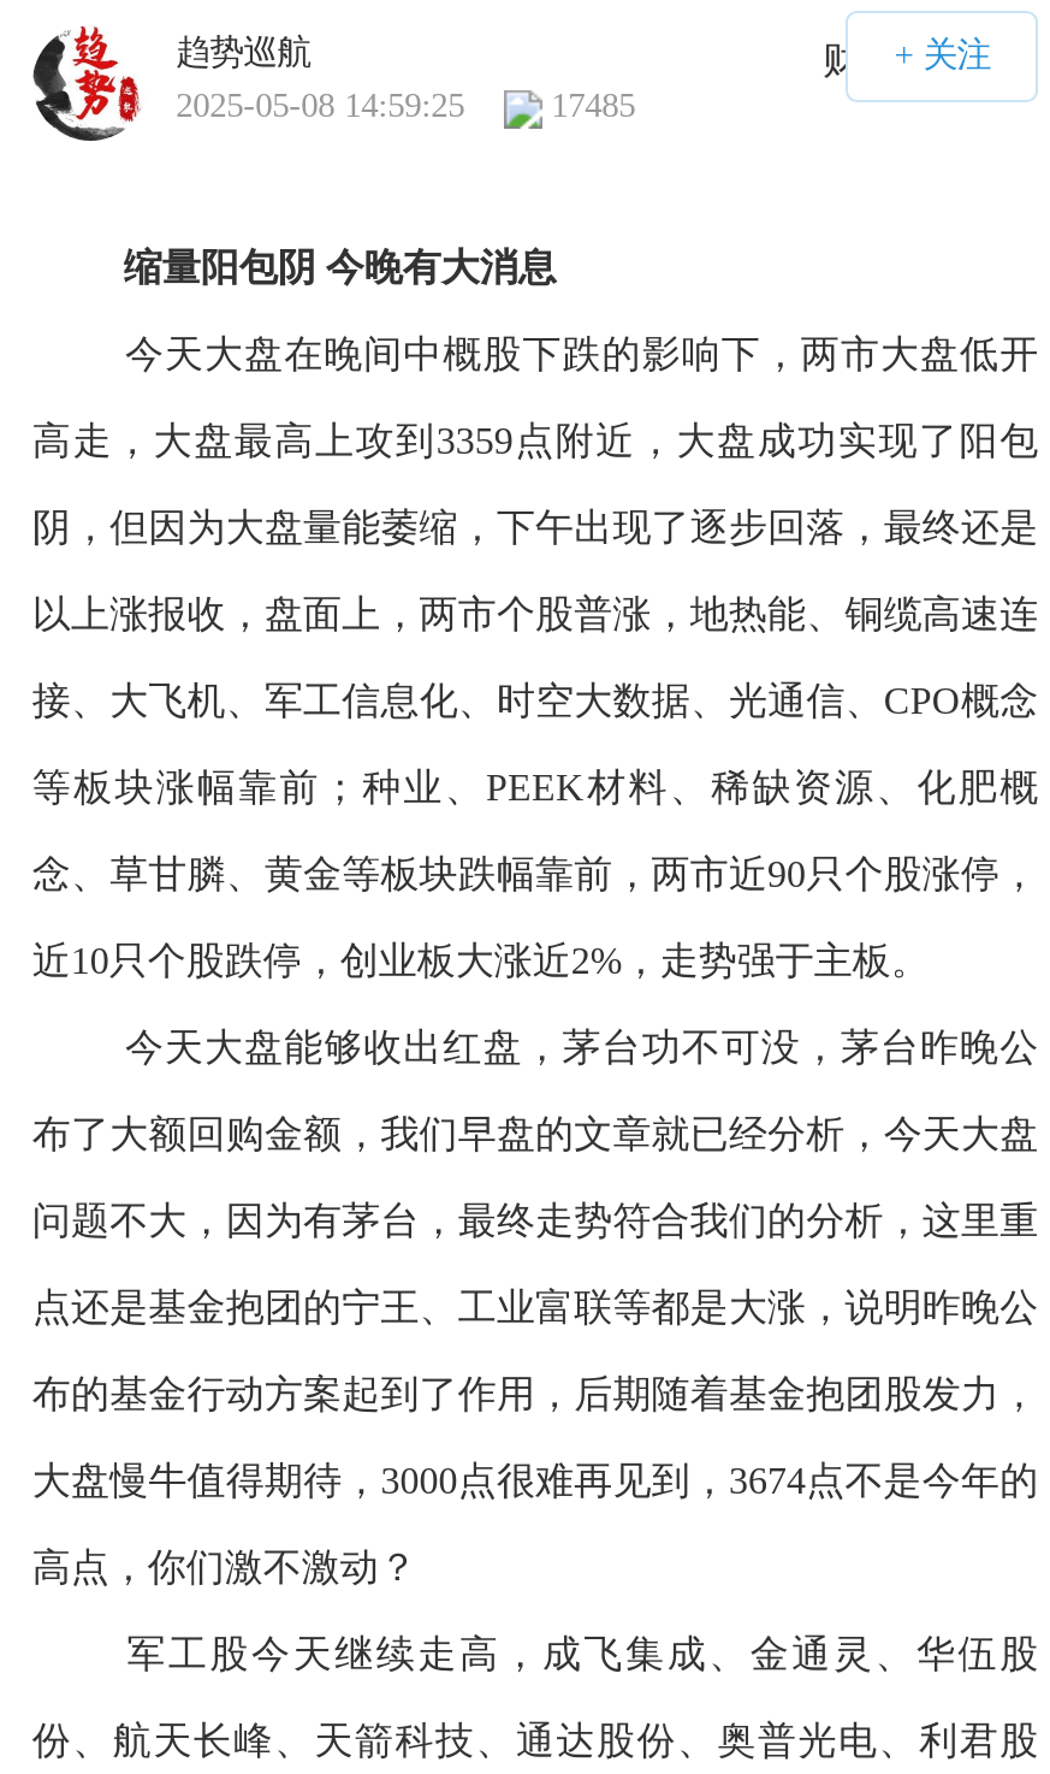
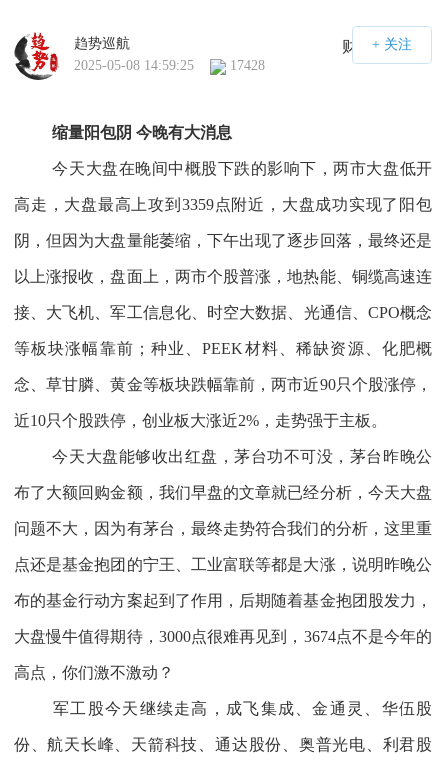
- 2025-05-08 14:59:25 17485
+ 2025-05-08 14:59:25 17428
